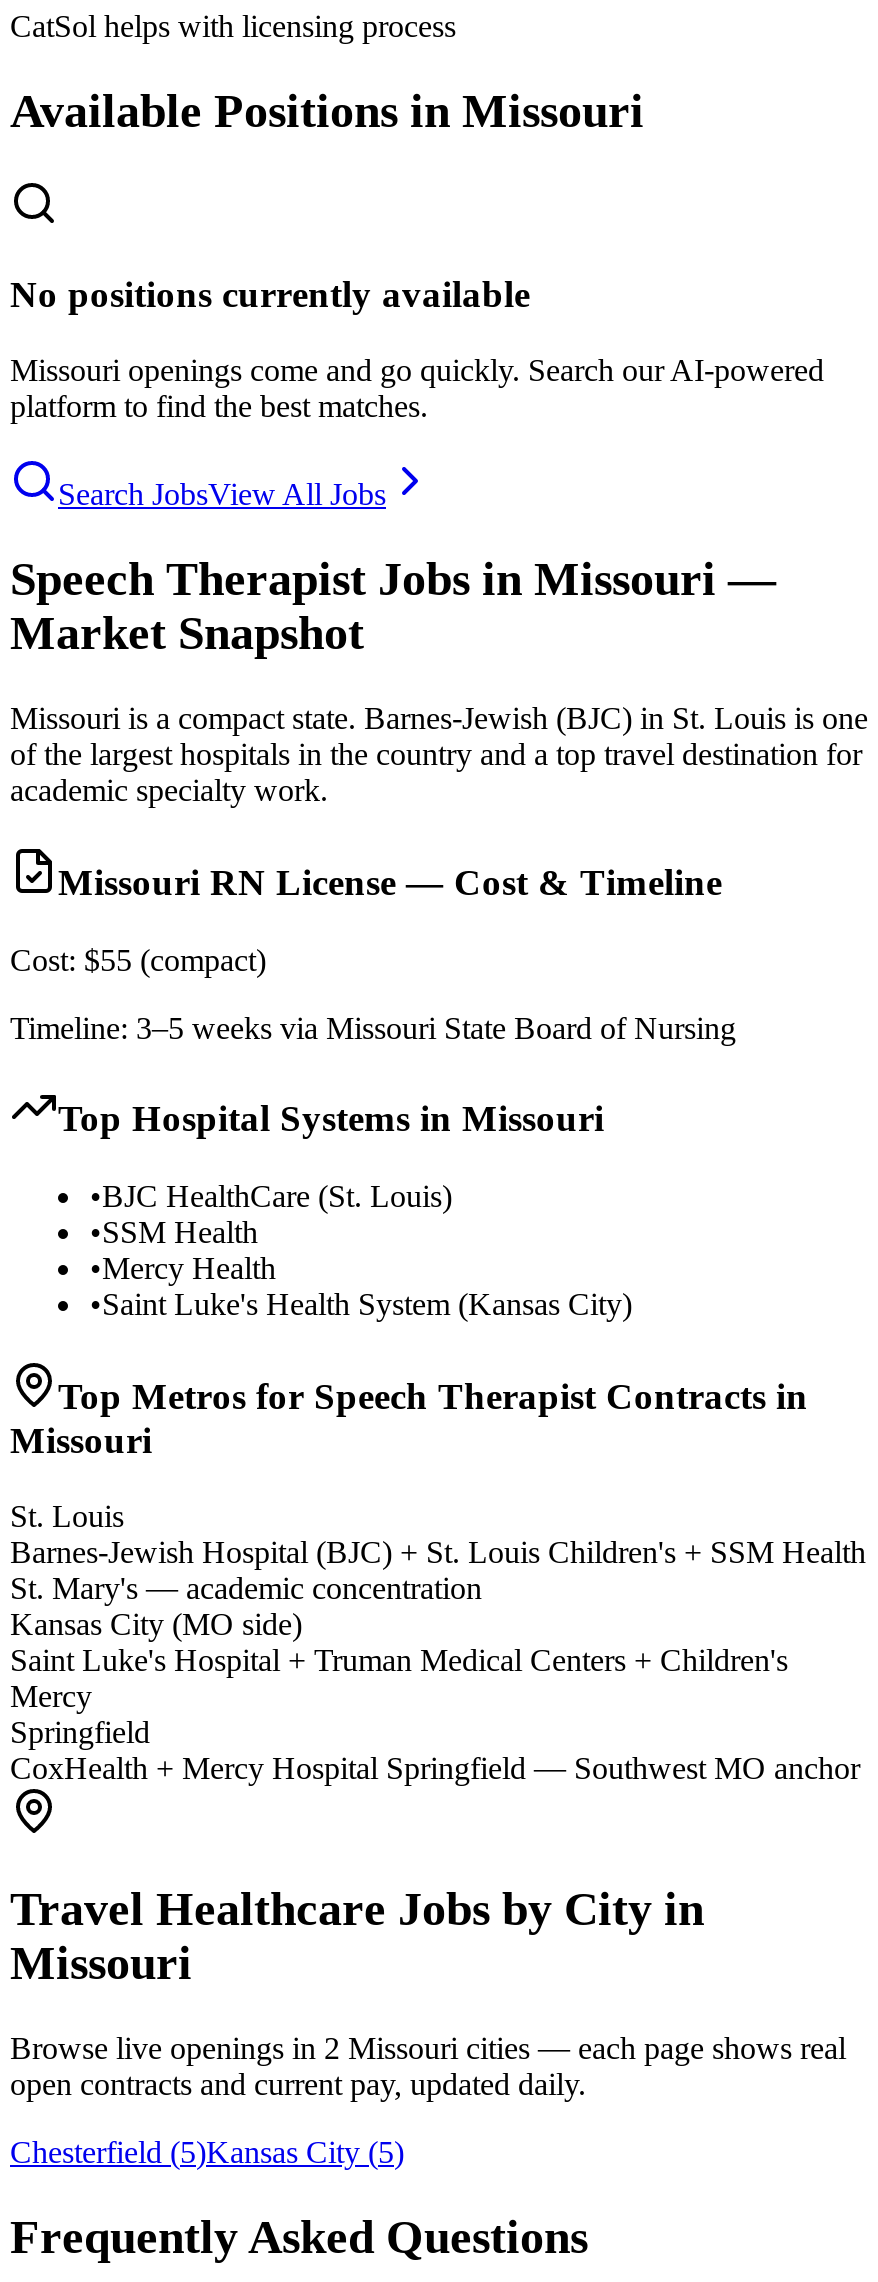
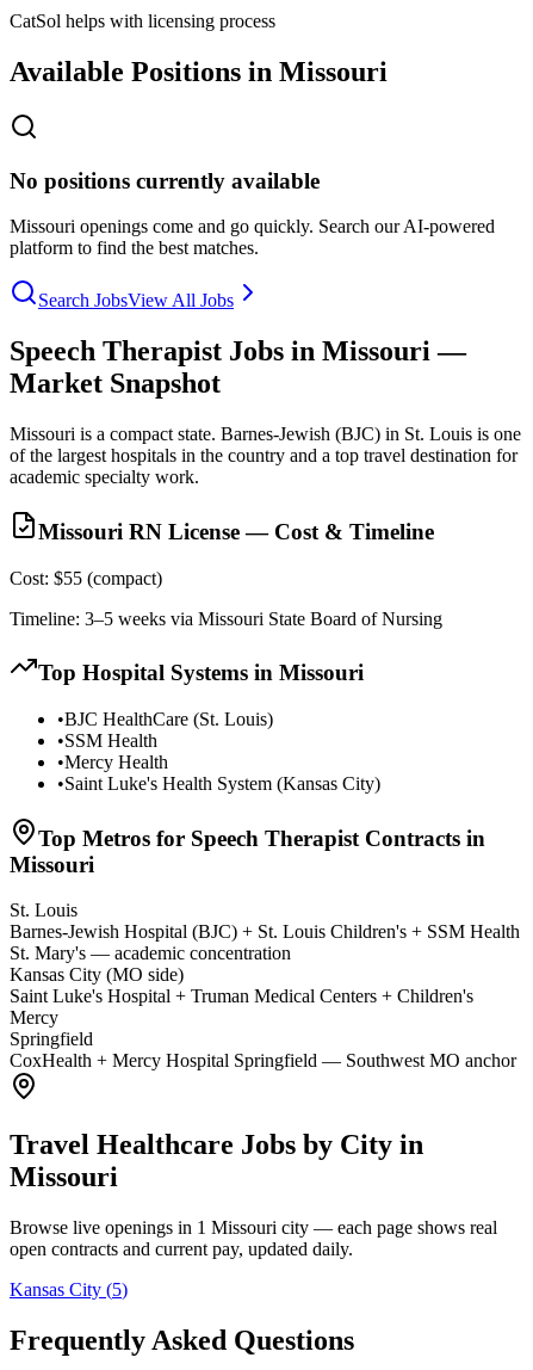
- Browse live openings in 2 Missouri cities — each page shows real
+ Browse live openings in 1 Missouri city — each page shows real

- Chesterfield (5)Kansas City (5)
+ Kansas City (5)
